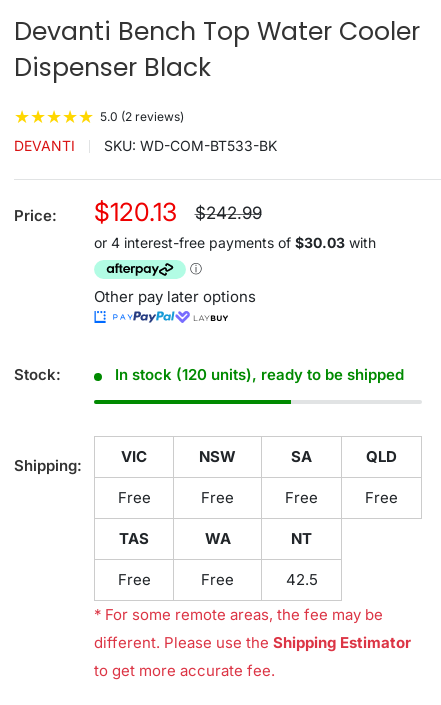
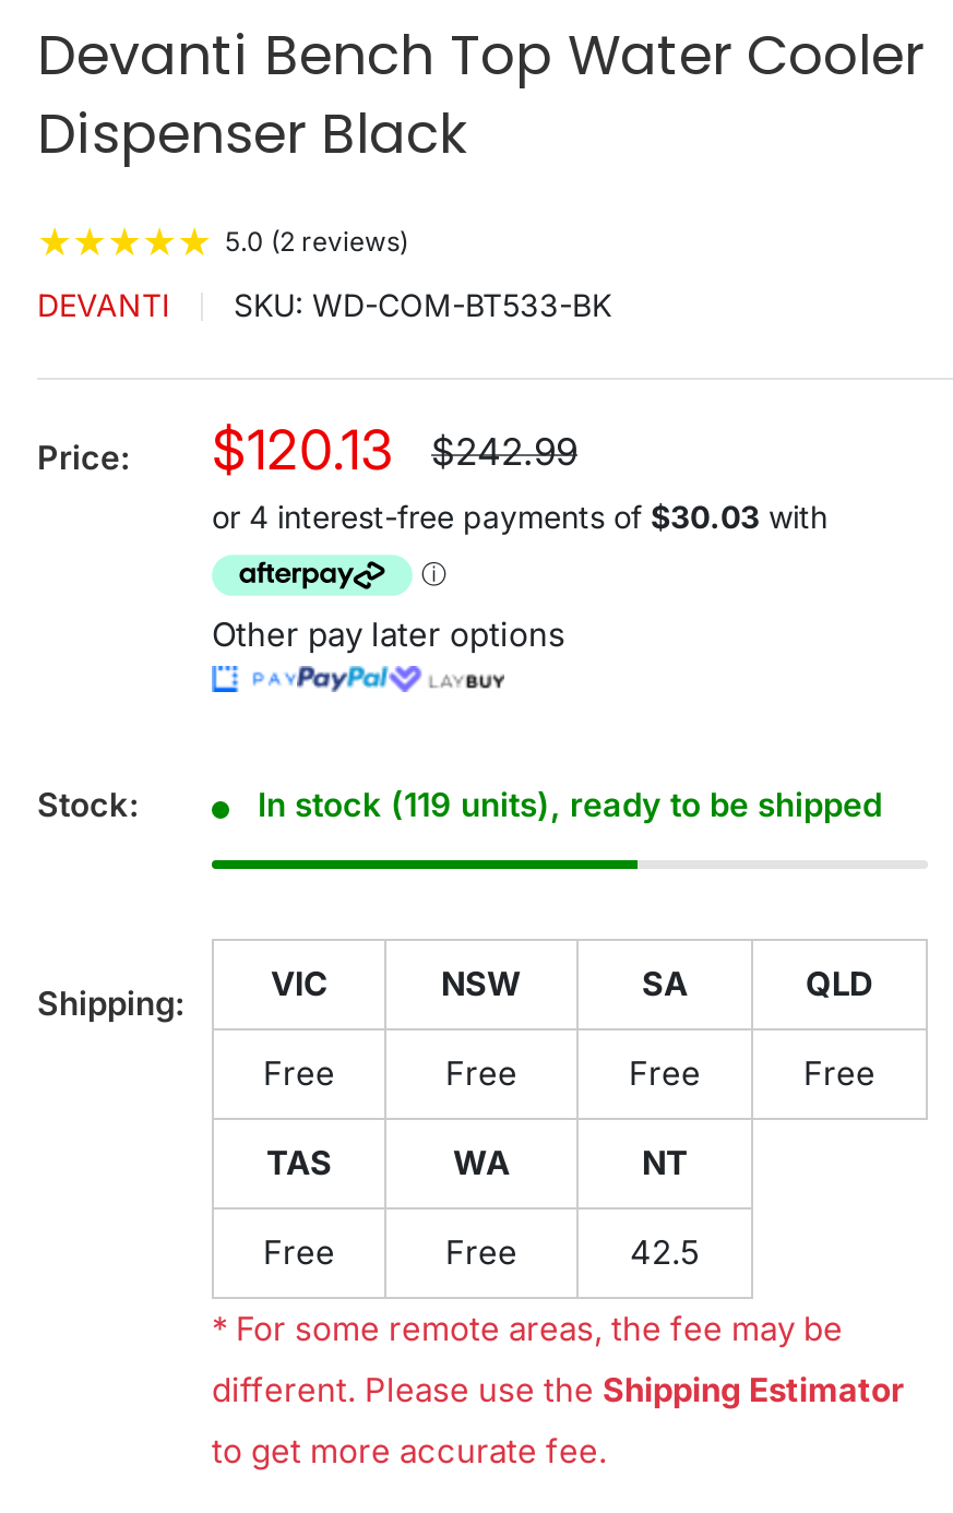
- In stock (120 units), ready to be shipped
+ In stock (119 units), ready to be shipped
